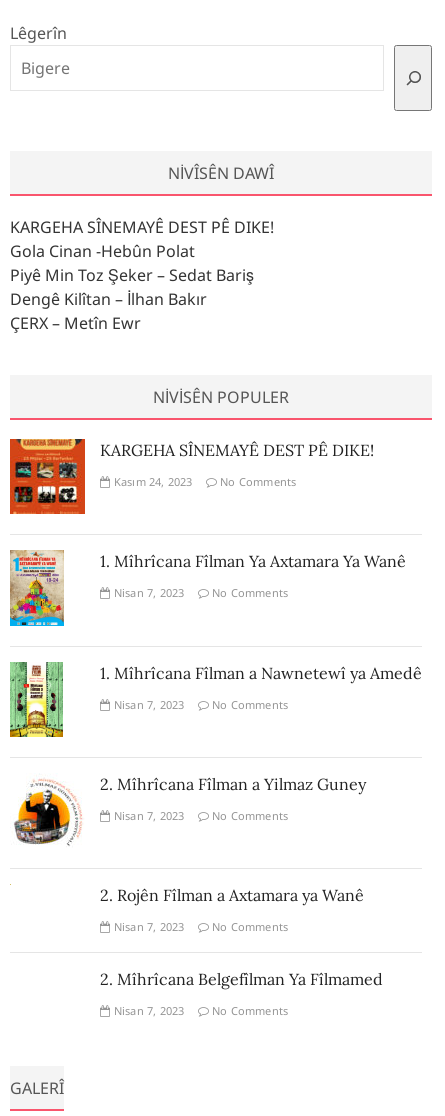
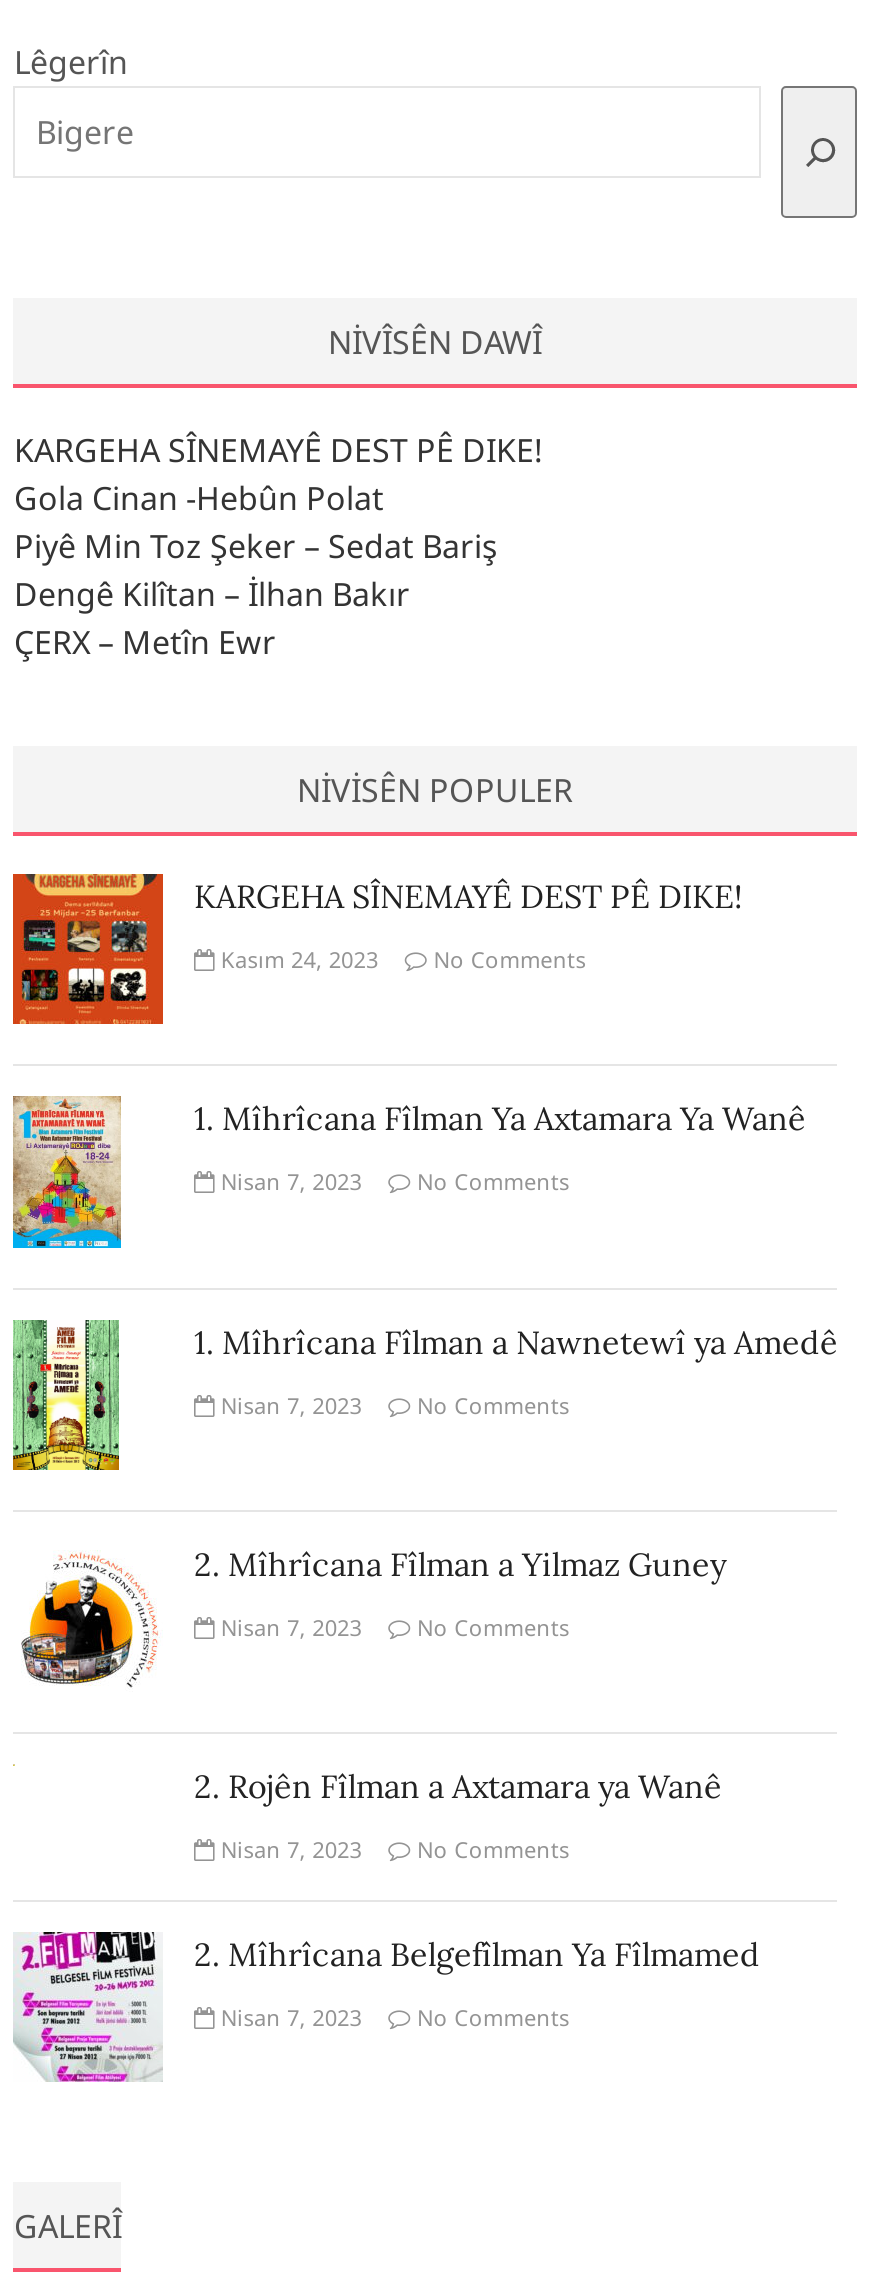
+ [image]
